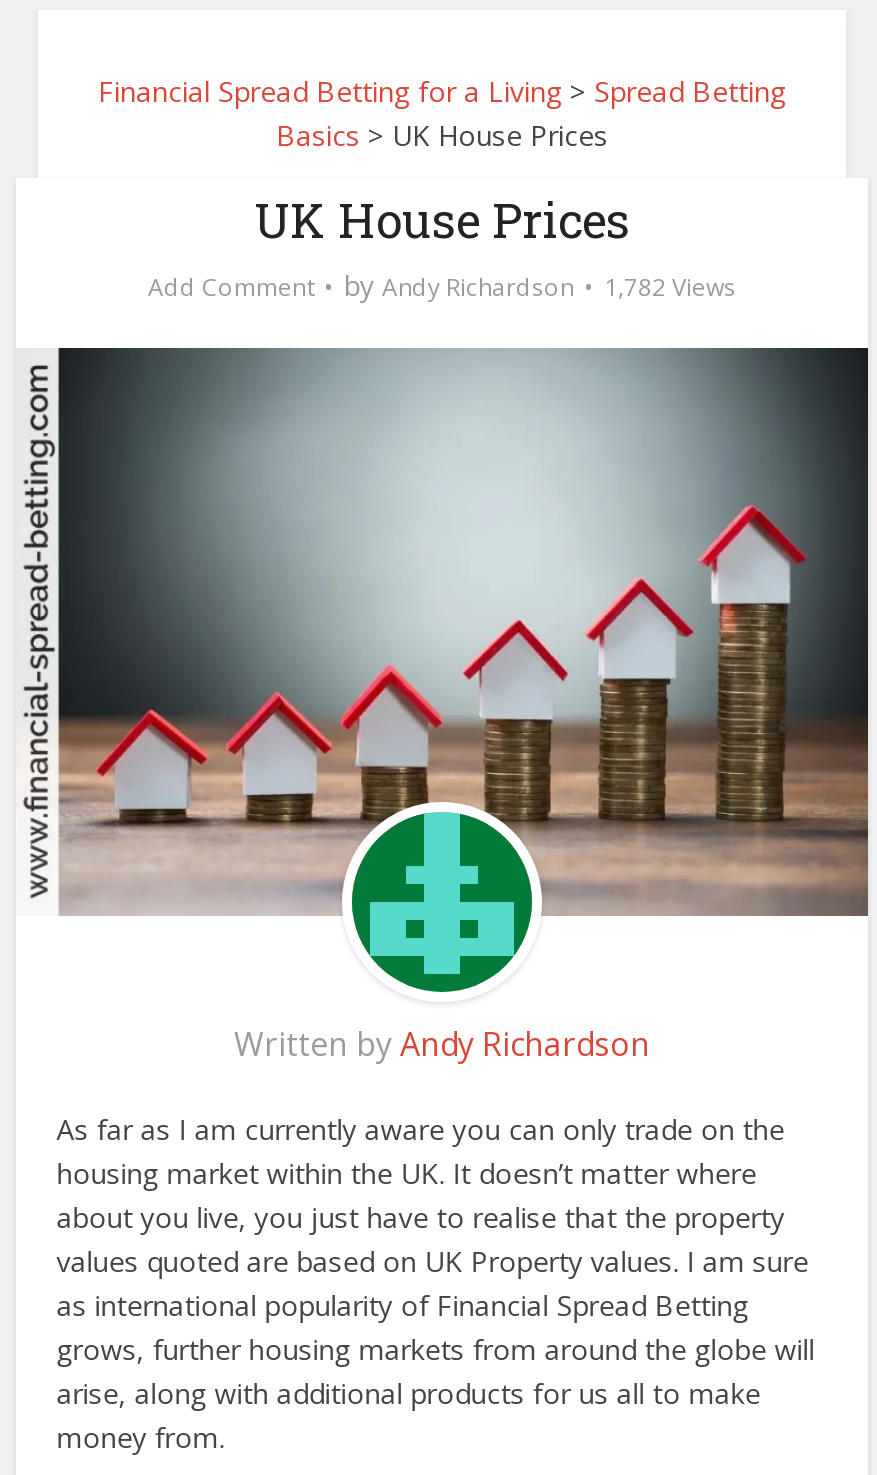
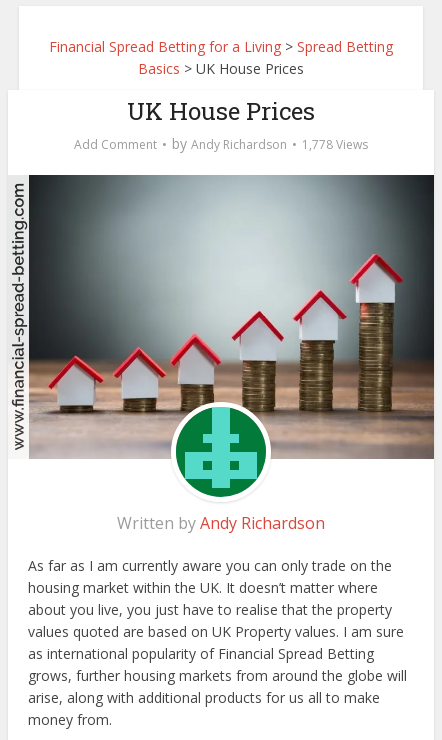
- Add Comment by Andy Richardson 1,782 Views
+ Add Comment by Andy Richardson 1,778 Views
